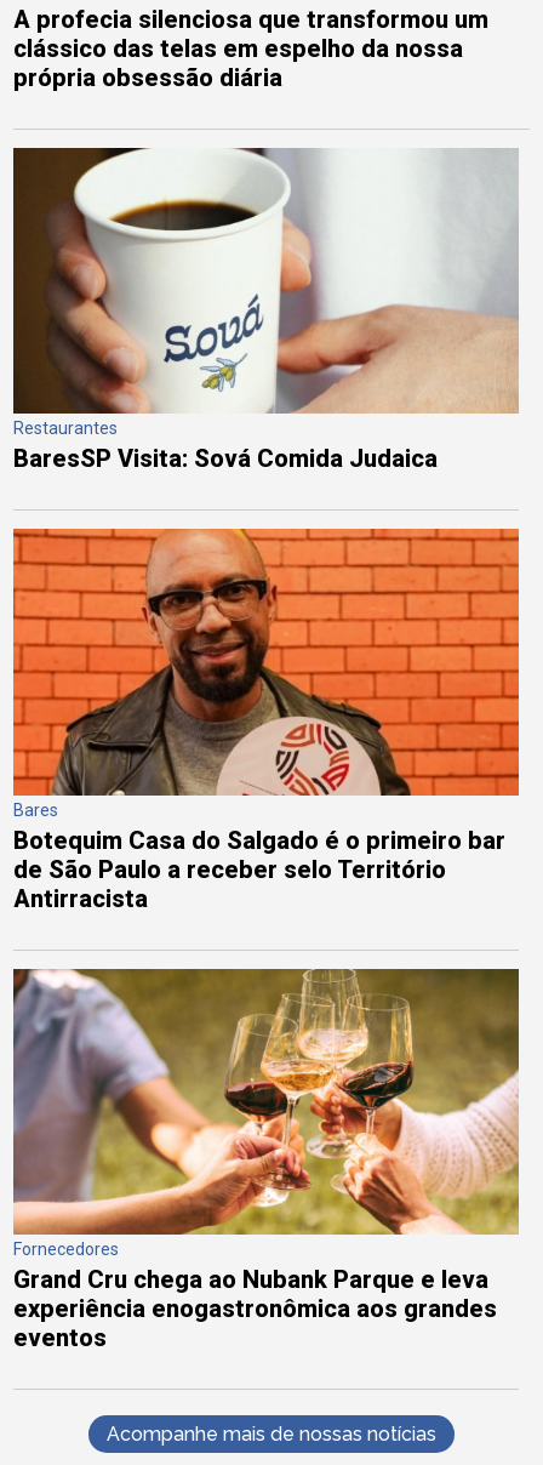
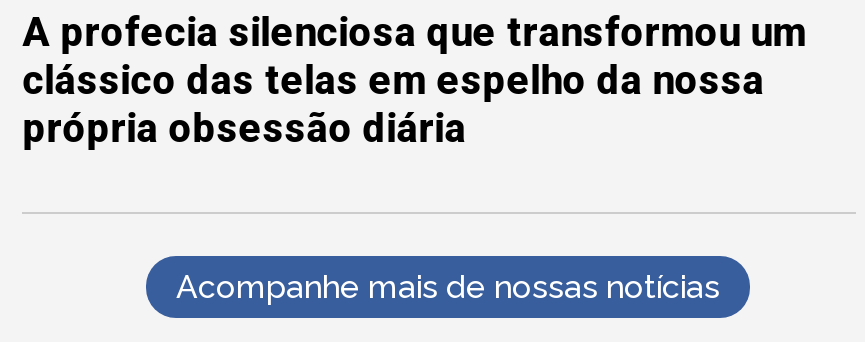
- [image]
- Restaurantes
- BaresSP Visita: Sová Comida Judaica

- [image]
- Bares
- Botequim Casa do Salgado é o primeiro bar
- de São Paulo a receber selo Território
- Antirracista

- [image]
- Fornecedores
- Grand Cru chega ao Nubank Parque e leva
- experiência enogastronômica aos grandes
- eventos
